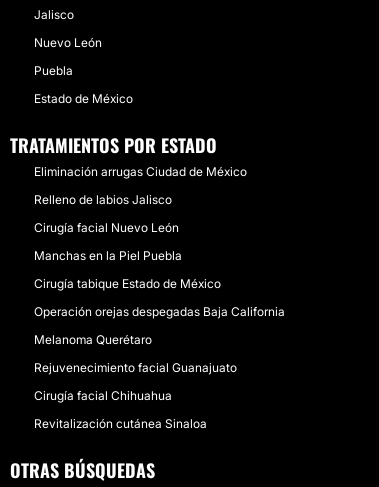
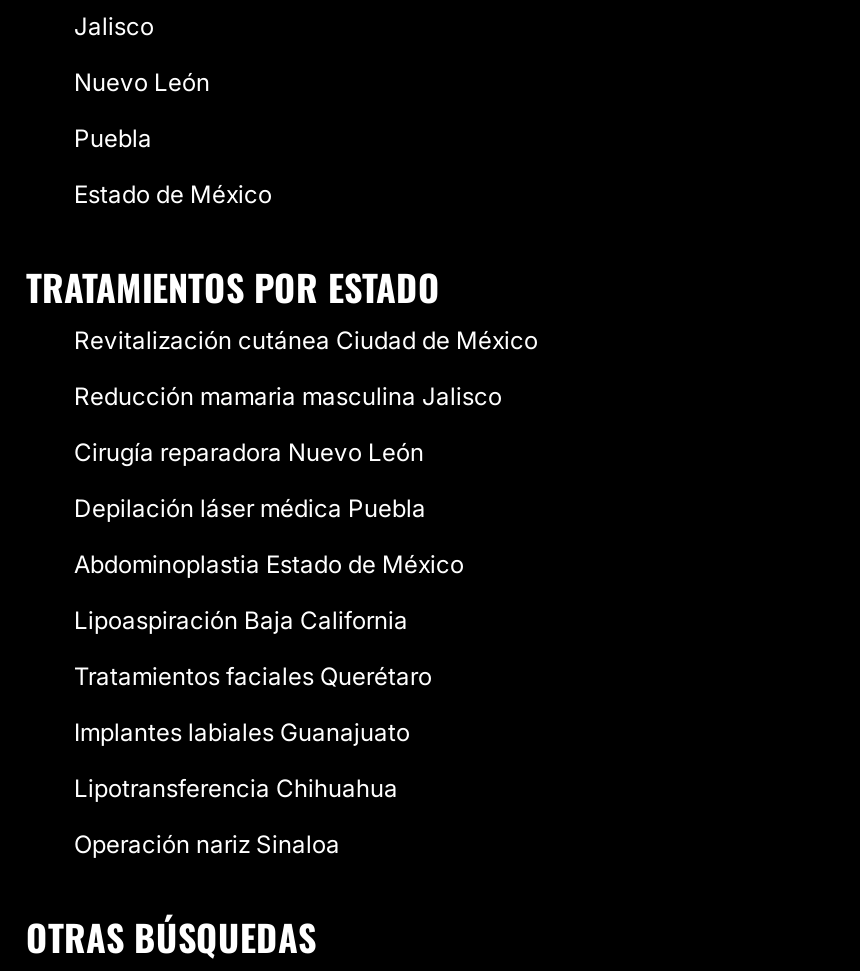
- Eliminación arrugas Ciudad de México
+ Revitalización cutánea Ciudad de México

- Relleno de labios Jalisco
+ Reducción mamaria masculina Jalisco

- Cirugía facial Nuevo León
+ Cirugía reparadora Nuevo León

- Manchas en la Piel Puebla
+ Depilación láser médica Puebla

- Cirugía tabique Estado de México
+ Abdominoplastia Estado de México

- Operación orejas despegadas Baja California
+ Lipoaspiración Baja California

- Melanoma Querétaro
+ Tratamientos faciales Querétaro

- Rejuvenecimiento facial Guanajuato
+ Implantes labiales Guanajuato

- Cirugía facial Chihuahua
+ Lipotransferencia Chihuahua

- Revitalización cutánea Sinaloa
+ Operación nariz Sinaloa
